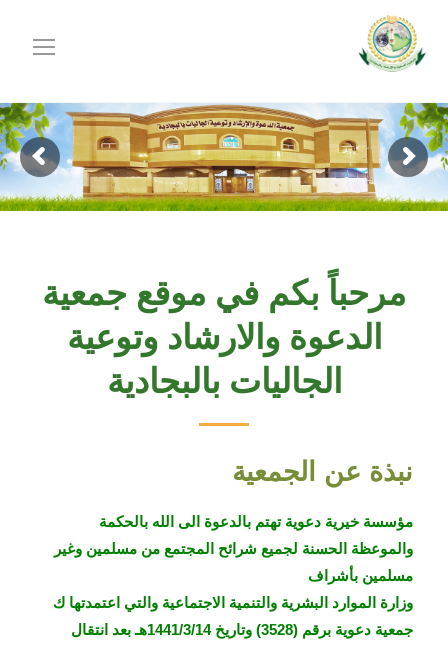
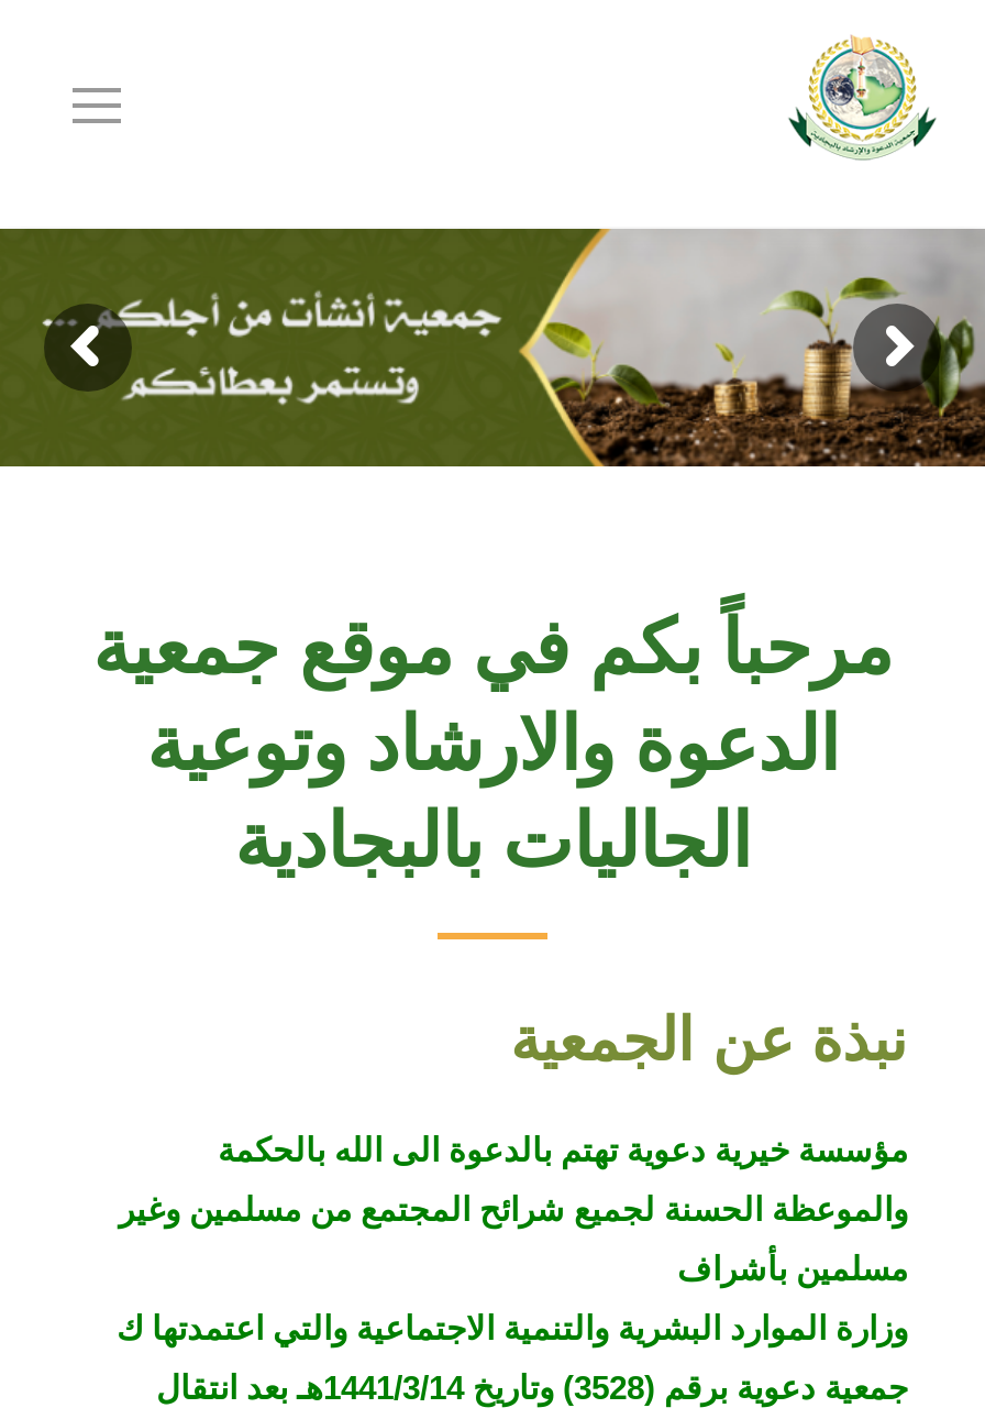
- [image]
+ [image]
